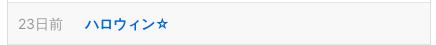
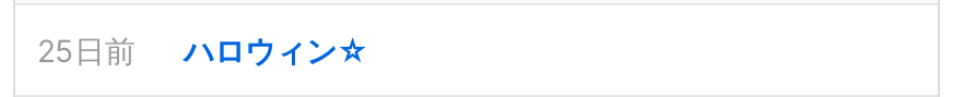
- 23日前
+ 25日前
